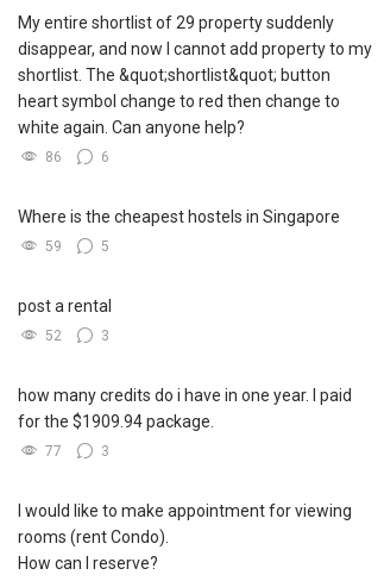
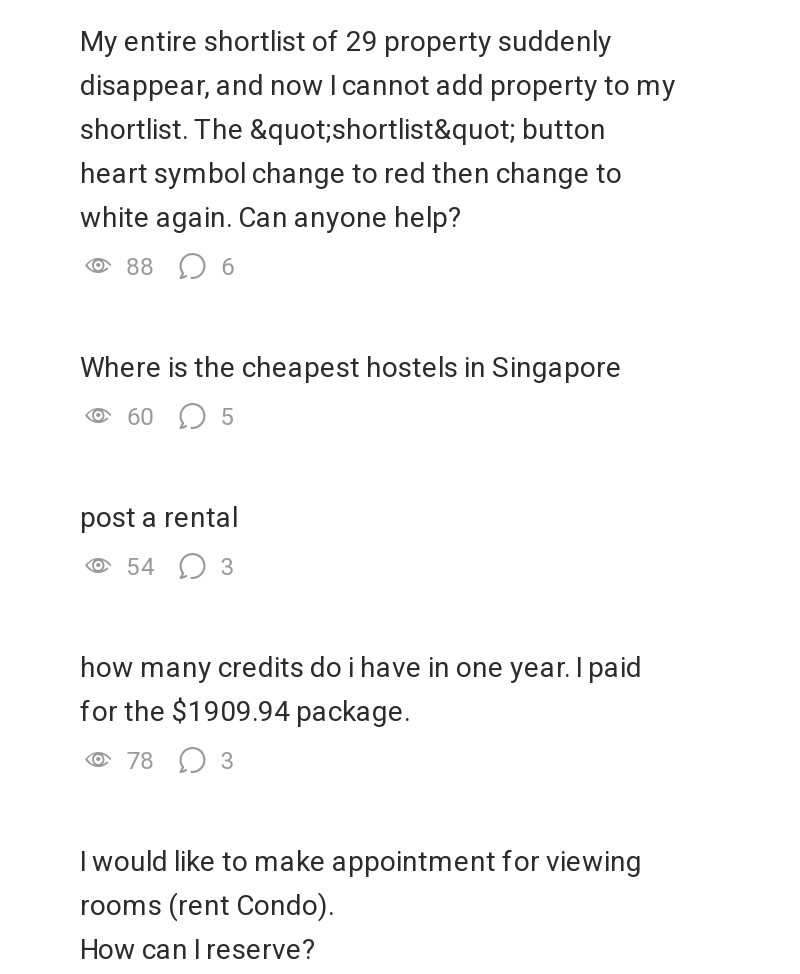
- 86
+ 88

- 59
+ 60

- 52
+ 54

- 77
+ 78
